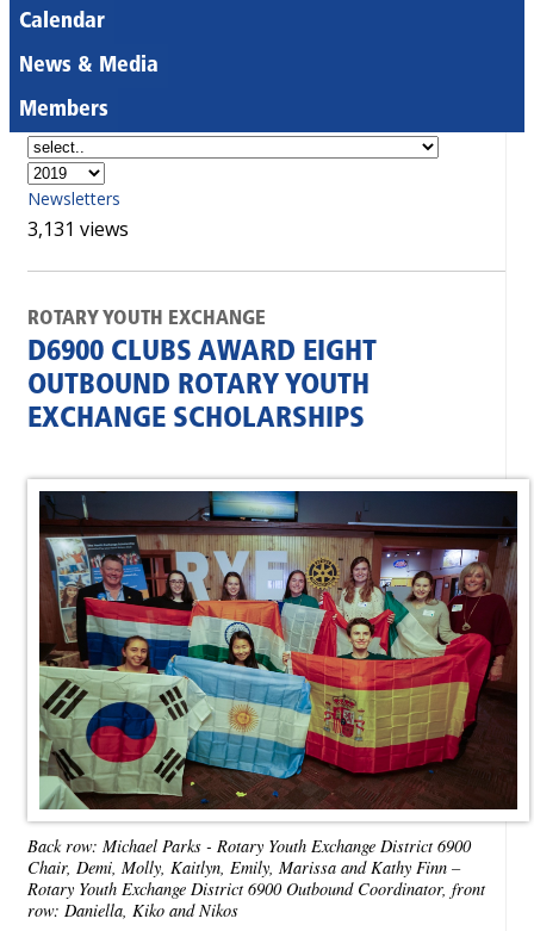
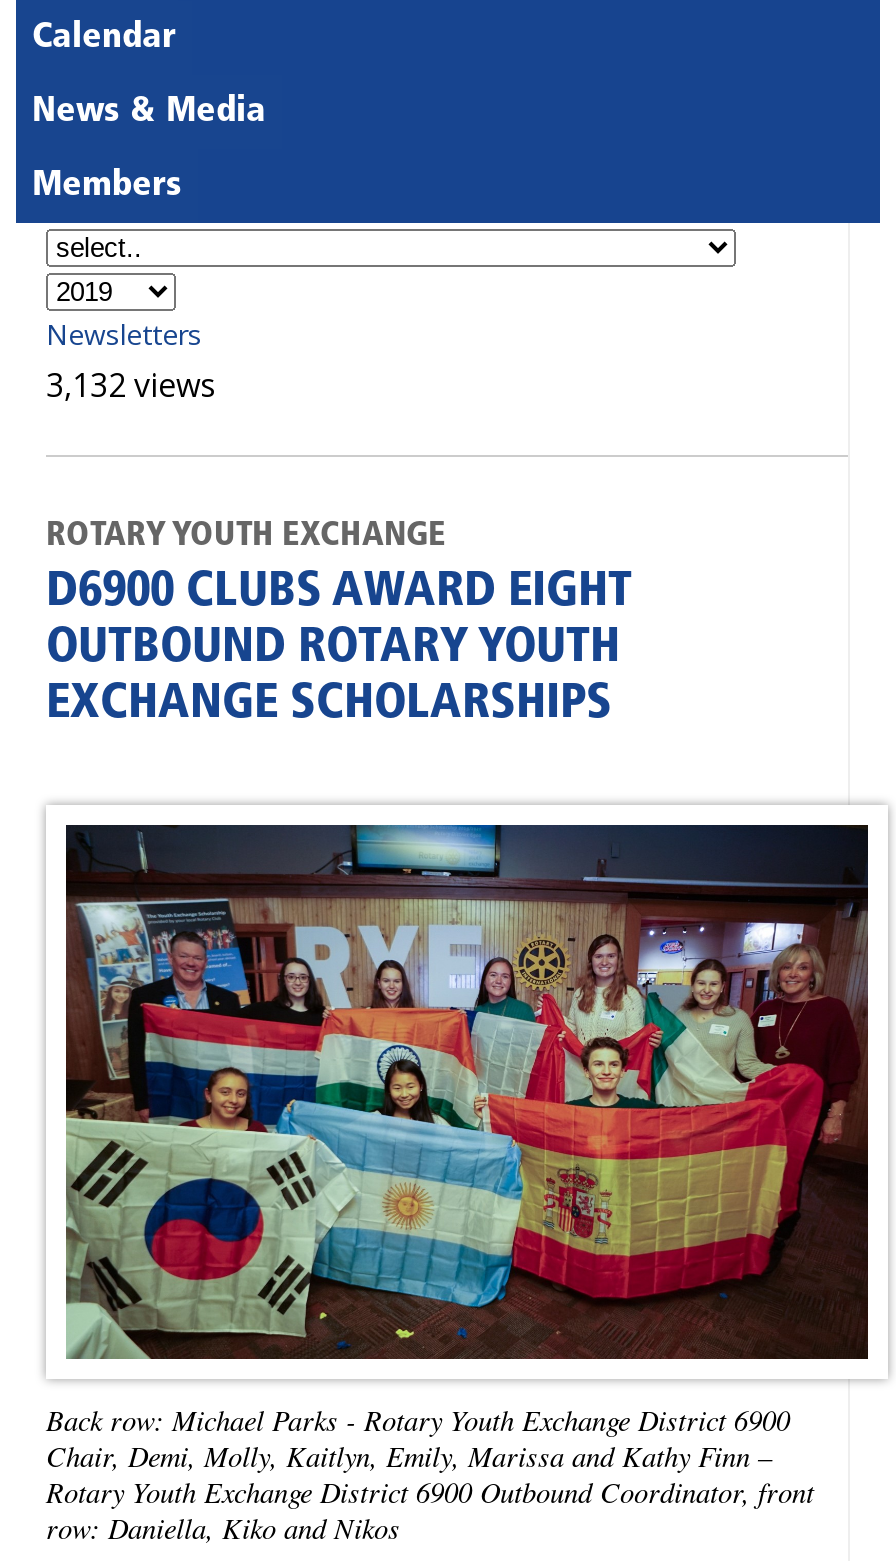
- 3,131 views
+ 3,132 views
